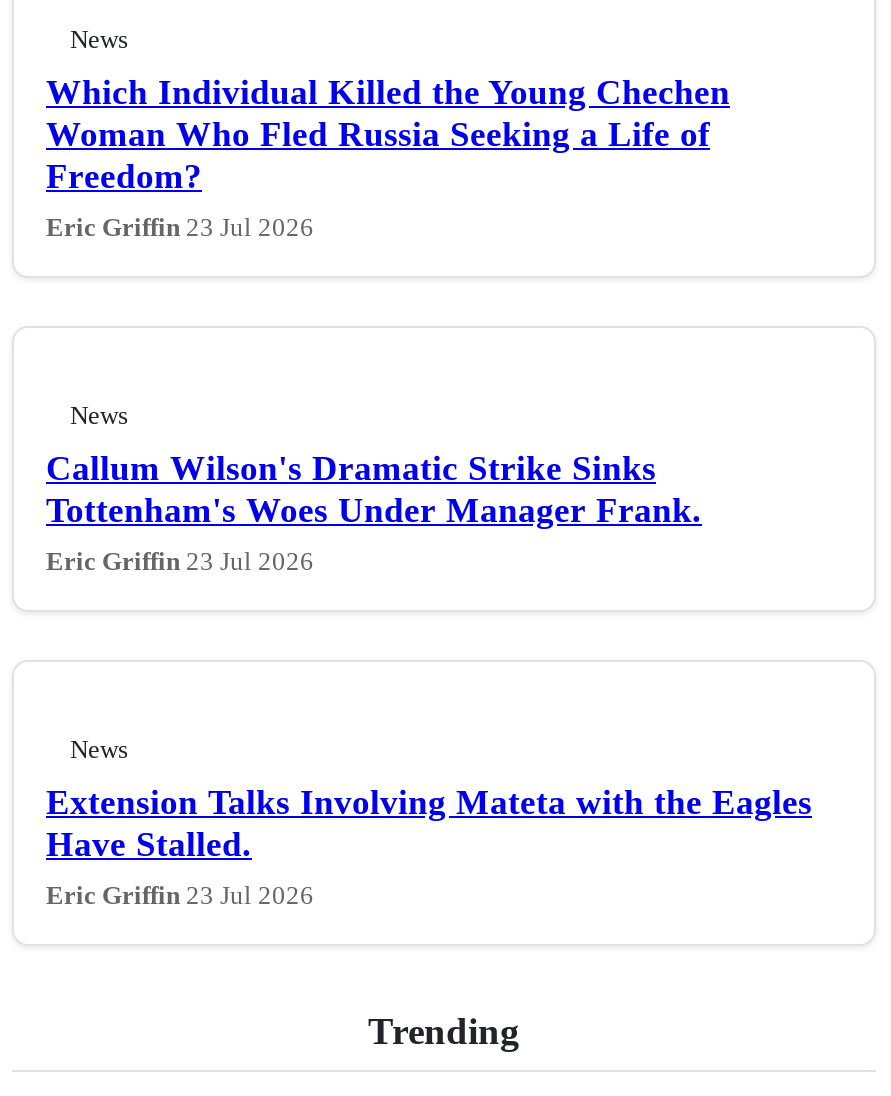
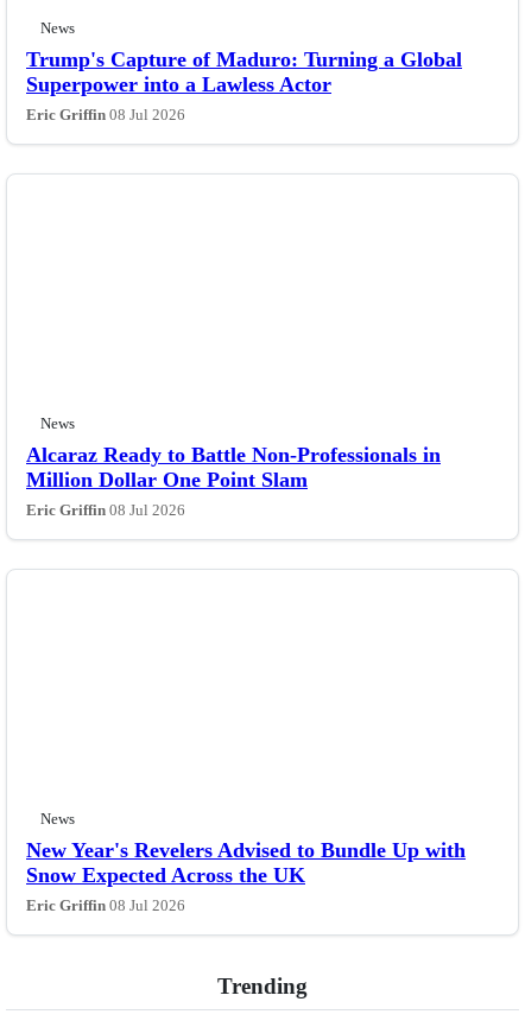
- Which Individual Killed the Young Chechen
- Woman Who Fled Russia Seeking a Life of
- Freedom?
- Eric Griffin 23 Jul 2026
+ Trump's Capture of Maduro: Turning a Global
+ Superpower into a Lawless Actor
+ Eric Griffin 08 Jul 2026

- Callum Wilson's Dramatic Strike Sinks
- Tottenham's Woes Under Manager Frank.
- Eric Griffin 23 Jul 2026
+ Alcaraz Ready to Battle Non-Professionals in
+ Million Dollar One Point Slam
+ Eric Griffin 08 Jul 2026

- Extension Talks Involving Mateta with the Eagles
- Have Stalled.
- Eric Griffin 23 Jul 2026
+ New Year's Revelers Advised to Bundle Up with
+ Snow Expected Across the UK
+ Eric Griffin 08 Jul 2026
